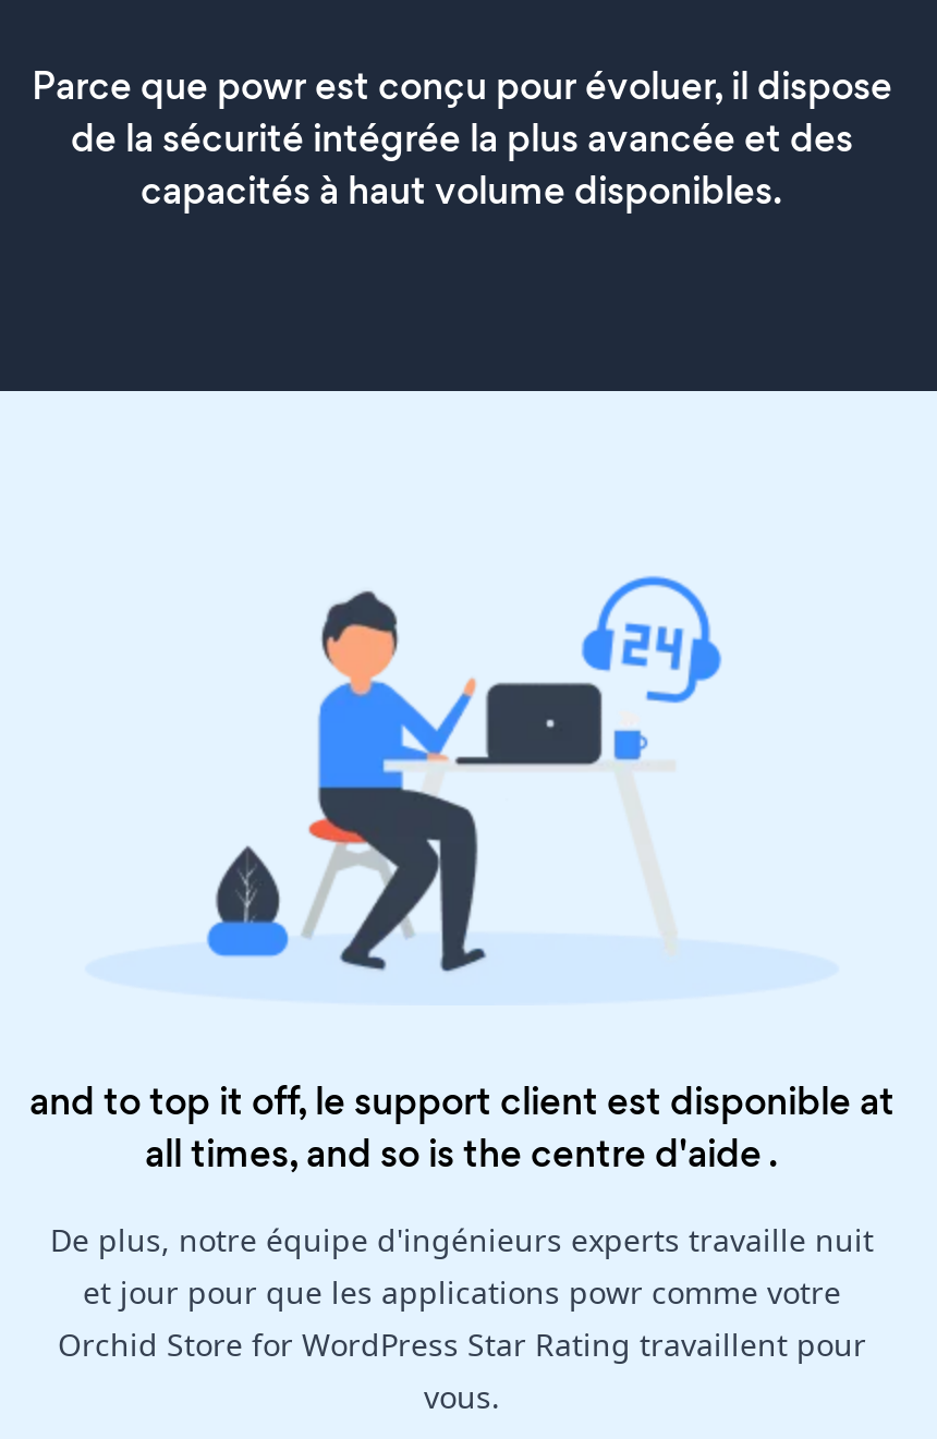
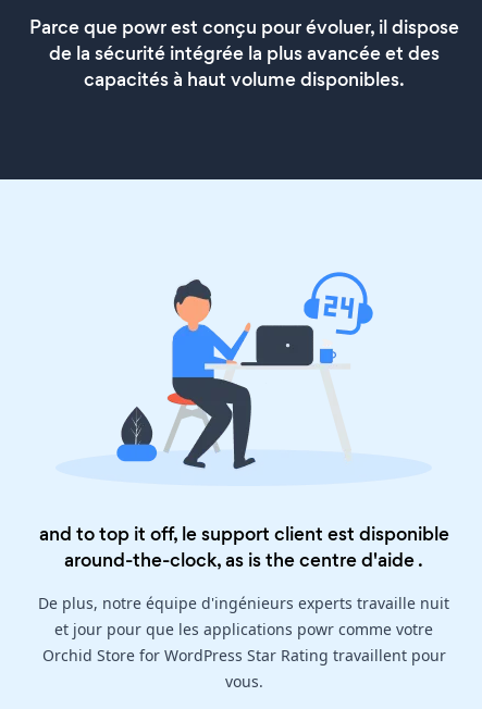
- and to top it off, le support client est disponible at
- all times, and so is the centre d'aide.
+ and to top it off, le support client est disponible
+ around-the-clock, as is the centre d'aide.
